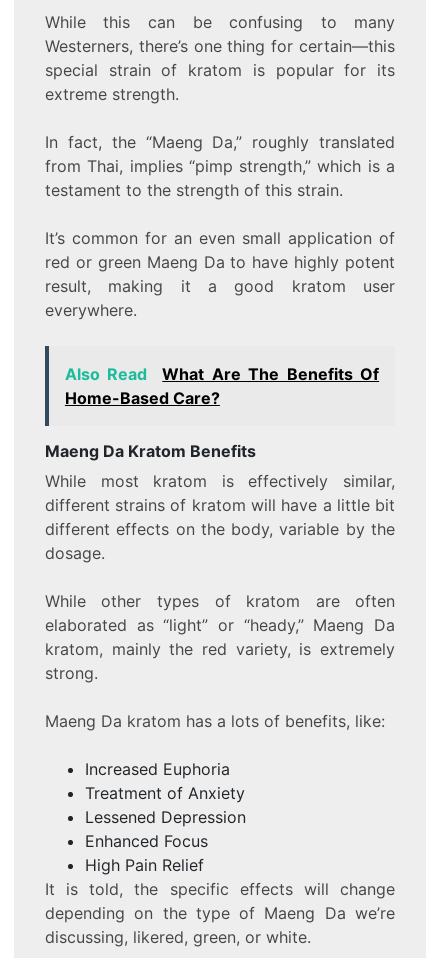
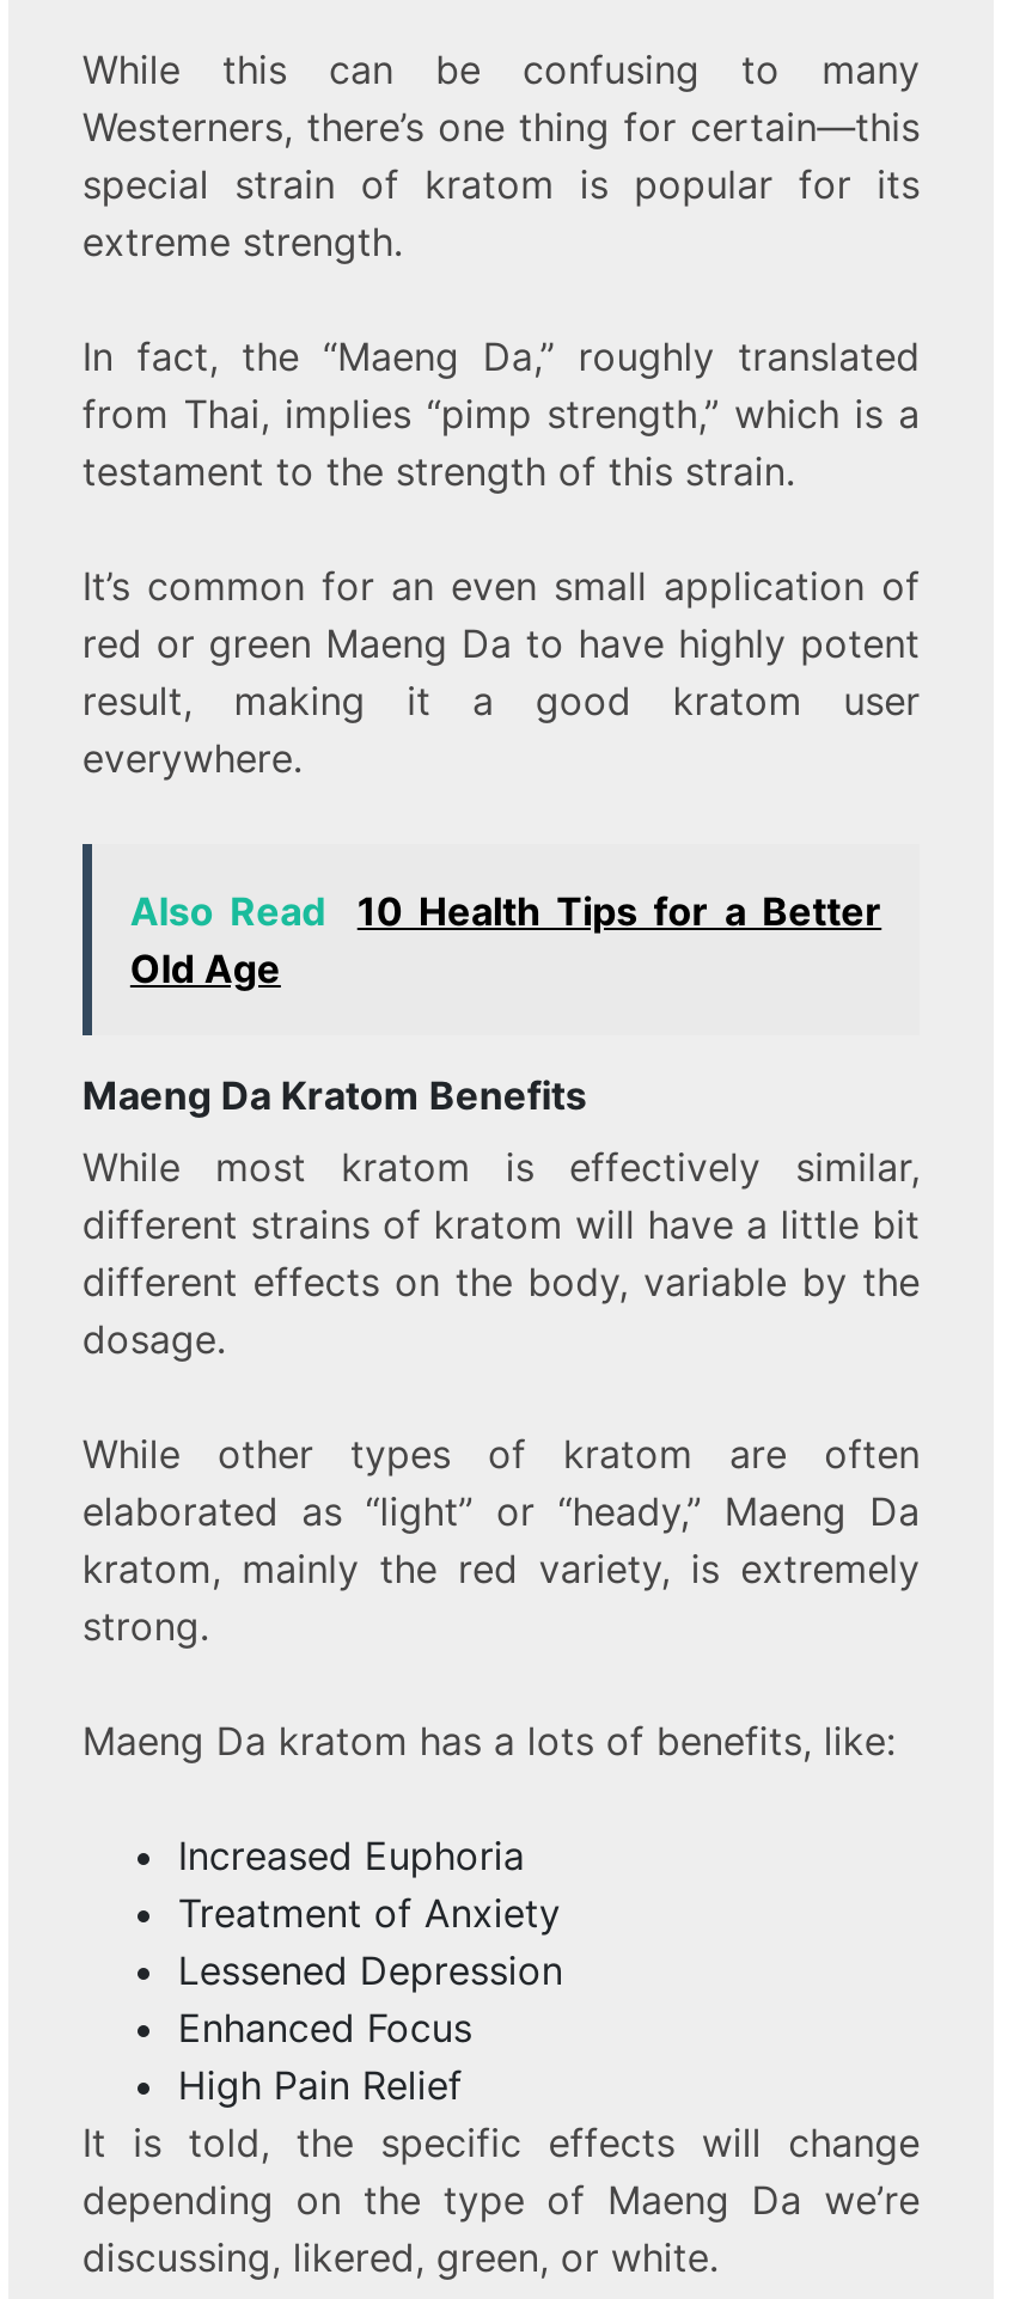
- What Are The Benefits Of
- Home-Based Care?
+ 10 Health Tips for a Better
+ Old Age
